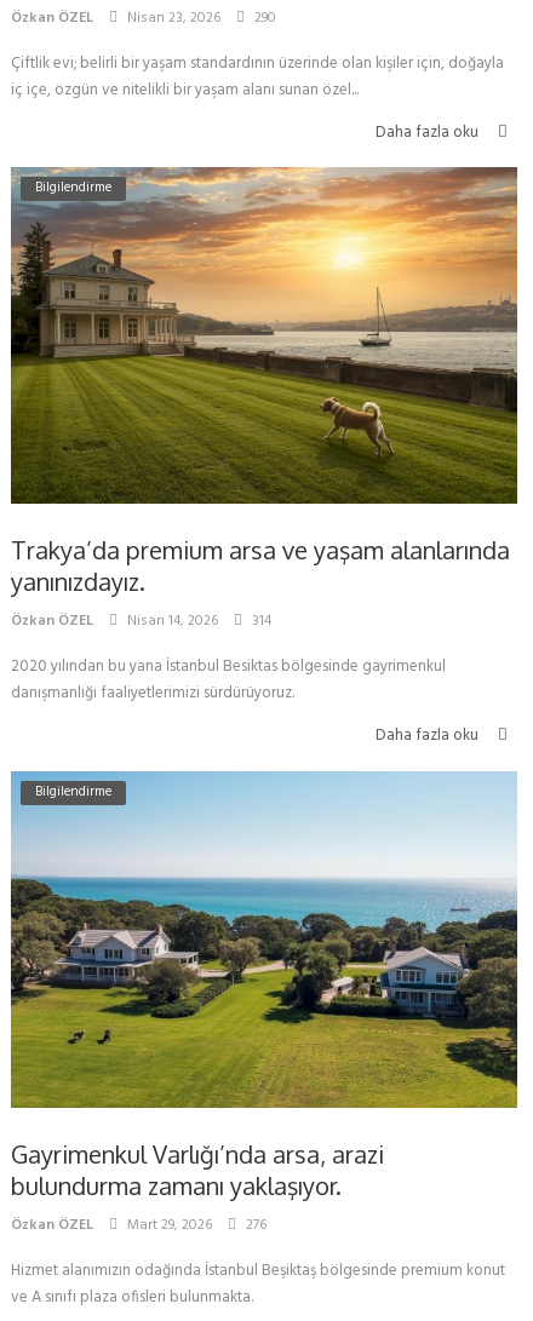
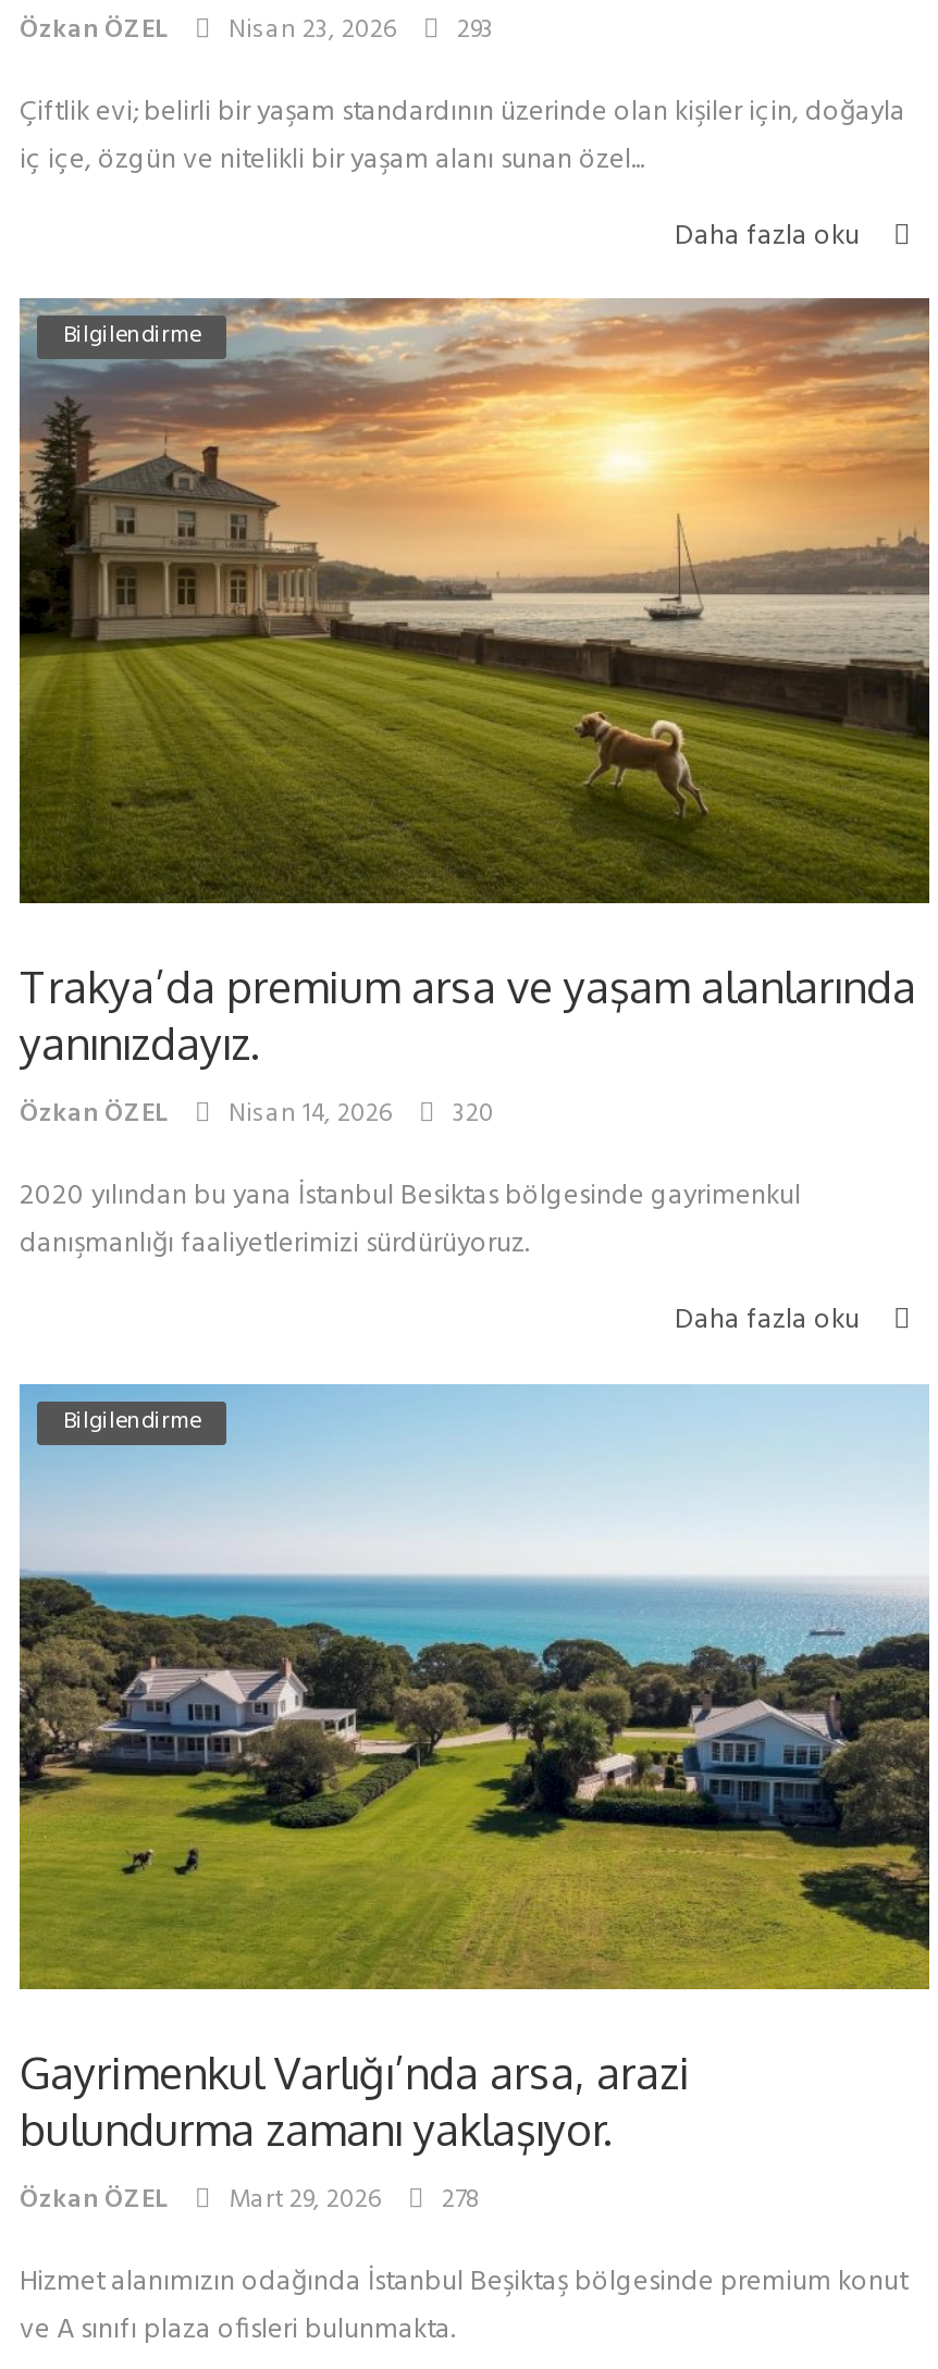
- Özkan ÖZEL Nisan 23, 2026 290
+ Özkan ÖZEL Nisan 23, 2026 293

- Özkan ÖZEL Nisan 14, 2026 314
+ Özkan ÖZEL Nisan 14, 2026 320

- Özkan ÖZEL Mart 29, 2026 276
+ Özkan ÖZEL Mart 29, 2026 278
